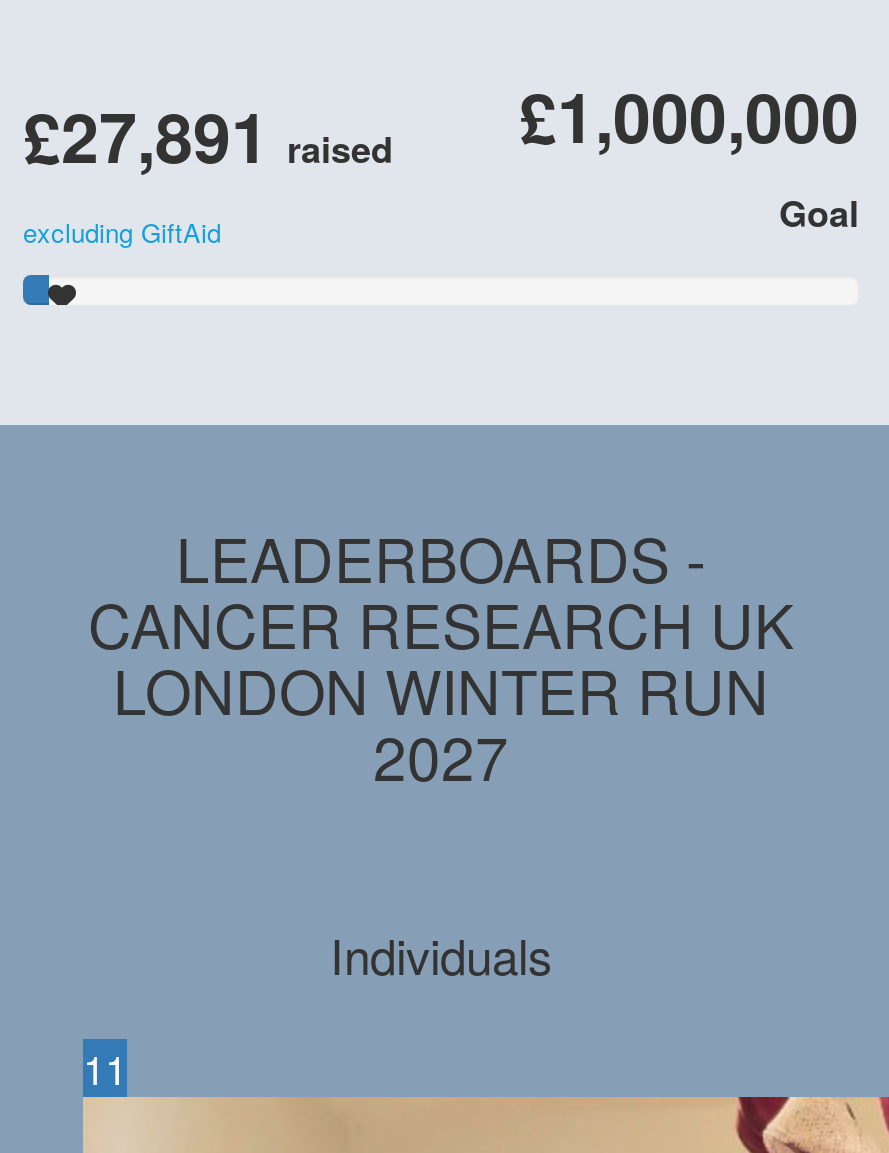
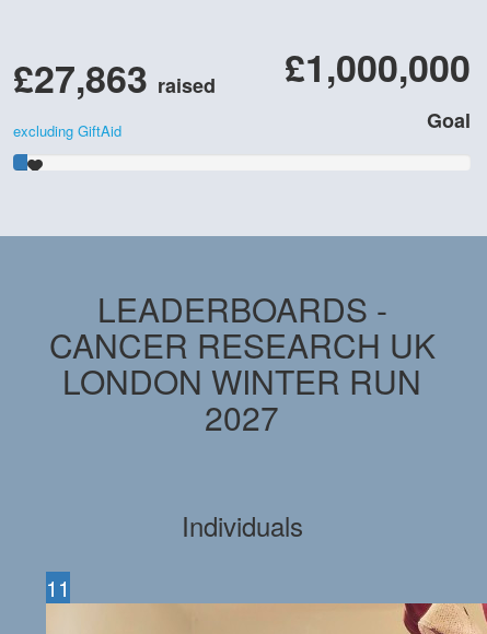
- £27,891 raised £1,000,000
+ £27,863 raised £1,000,000
